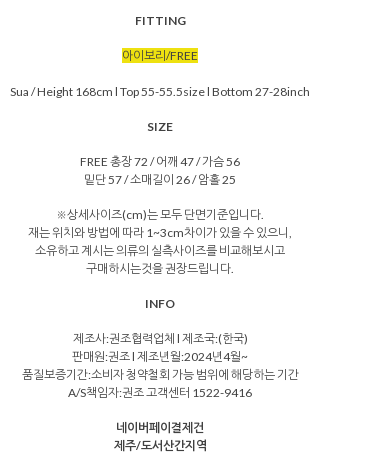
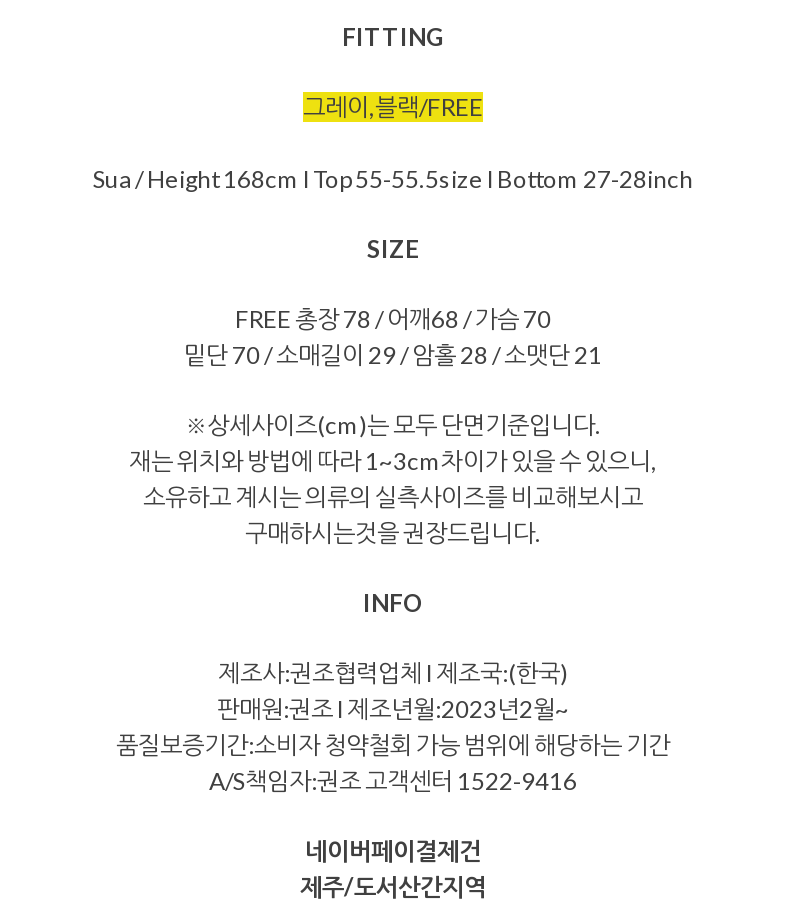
- 아이보리/FREE
+ 그레이,블랙/FREE

- FREE 총장 72 / 어깨 47 / 가슴 56
- 밑단 57 / 소매길이 26 / 암홀 25
+ FREE 총장 78 / 어깨68 / 가슴 70
+ 밑단 70 / 소매길이 29 / 암홀 28 / 소맷단 21

- 판매원:권조 l 제조년월:2024년4월~
+ 판매원:권조 l 제조년월:2023년2월~
